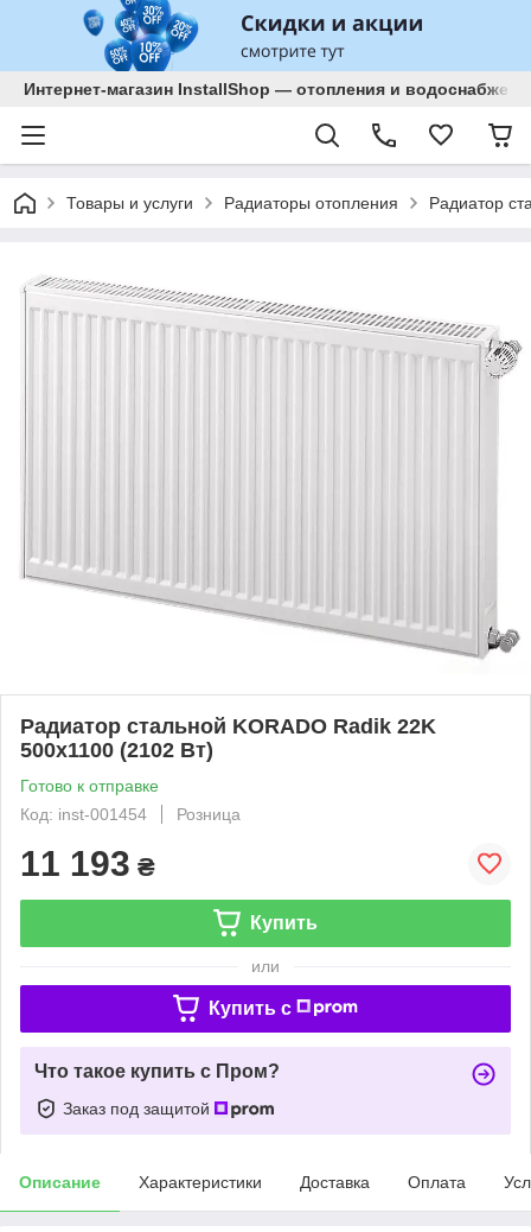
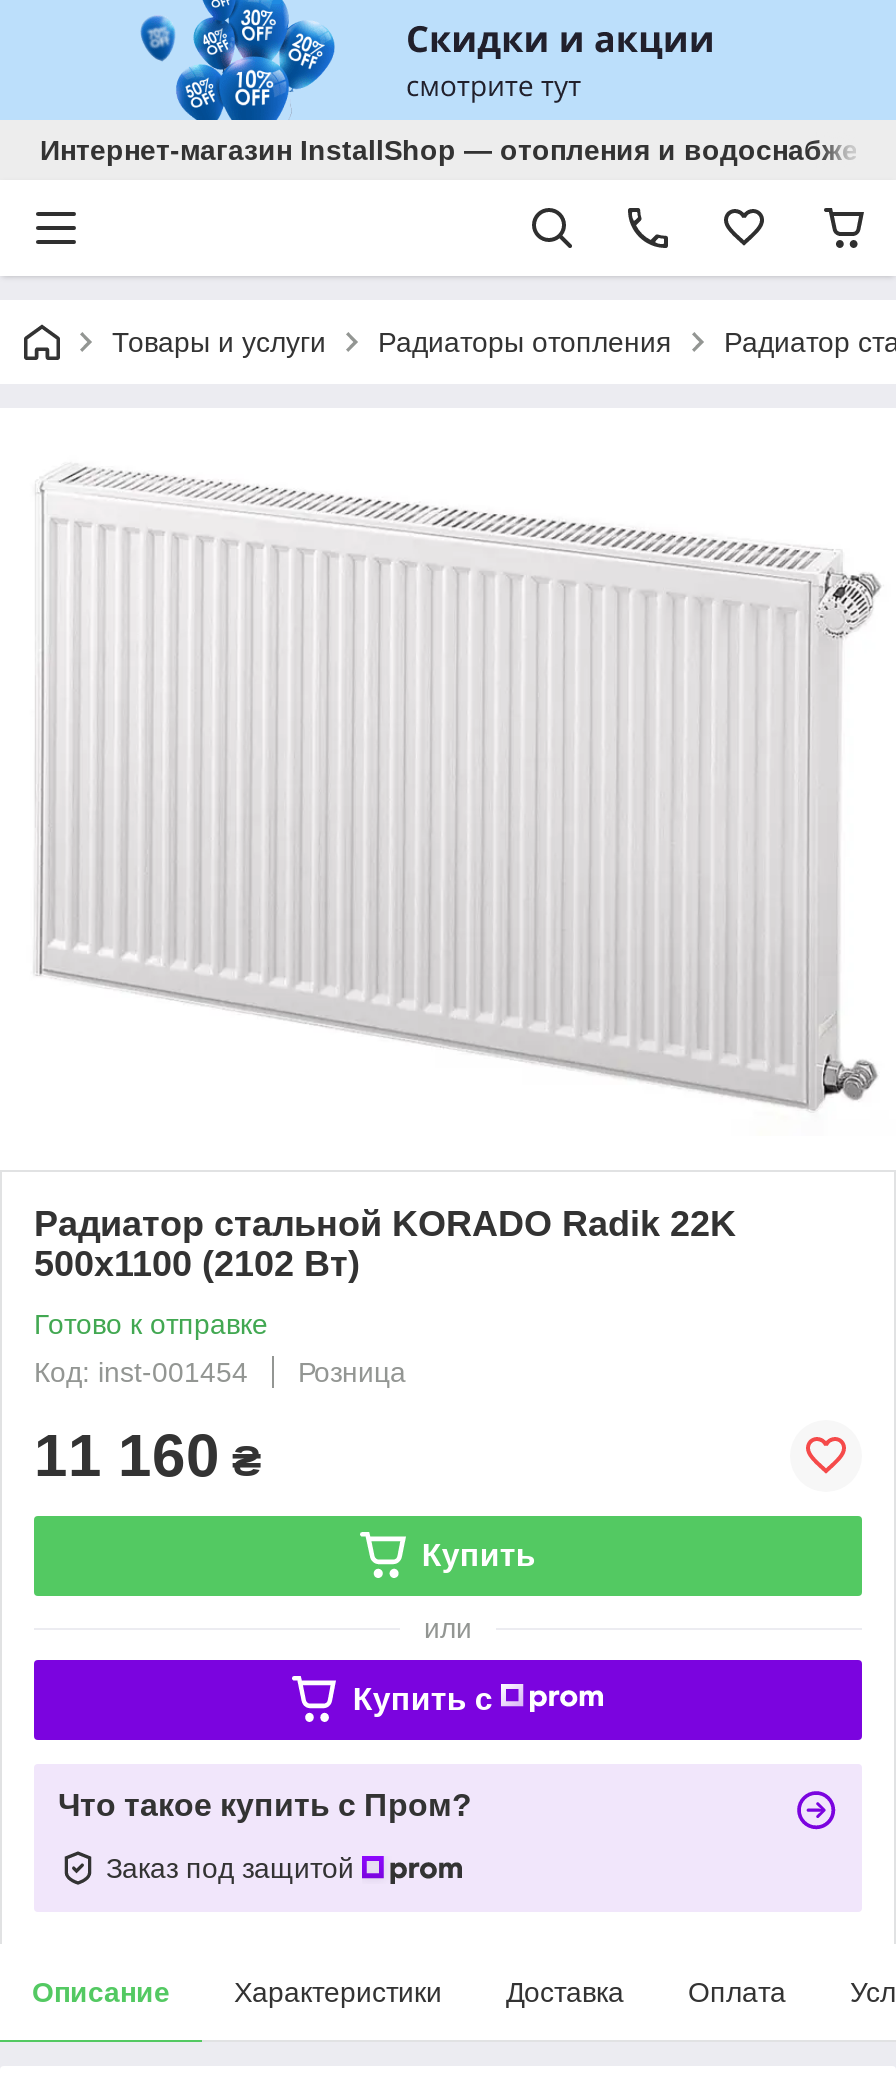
- 11 193 ₴
+ 11 160 ₴
